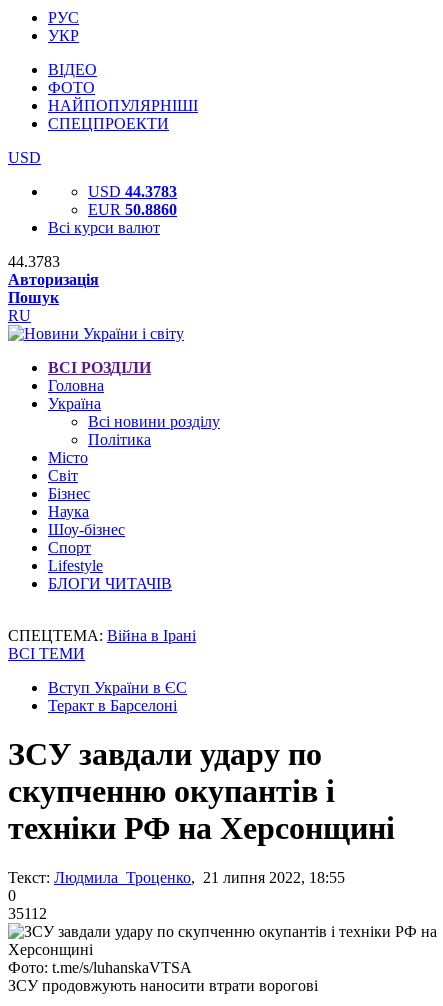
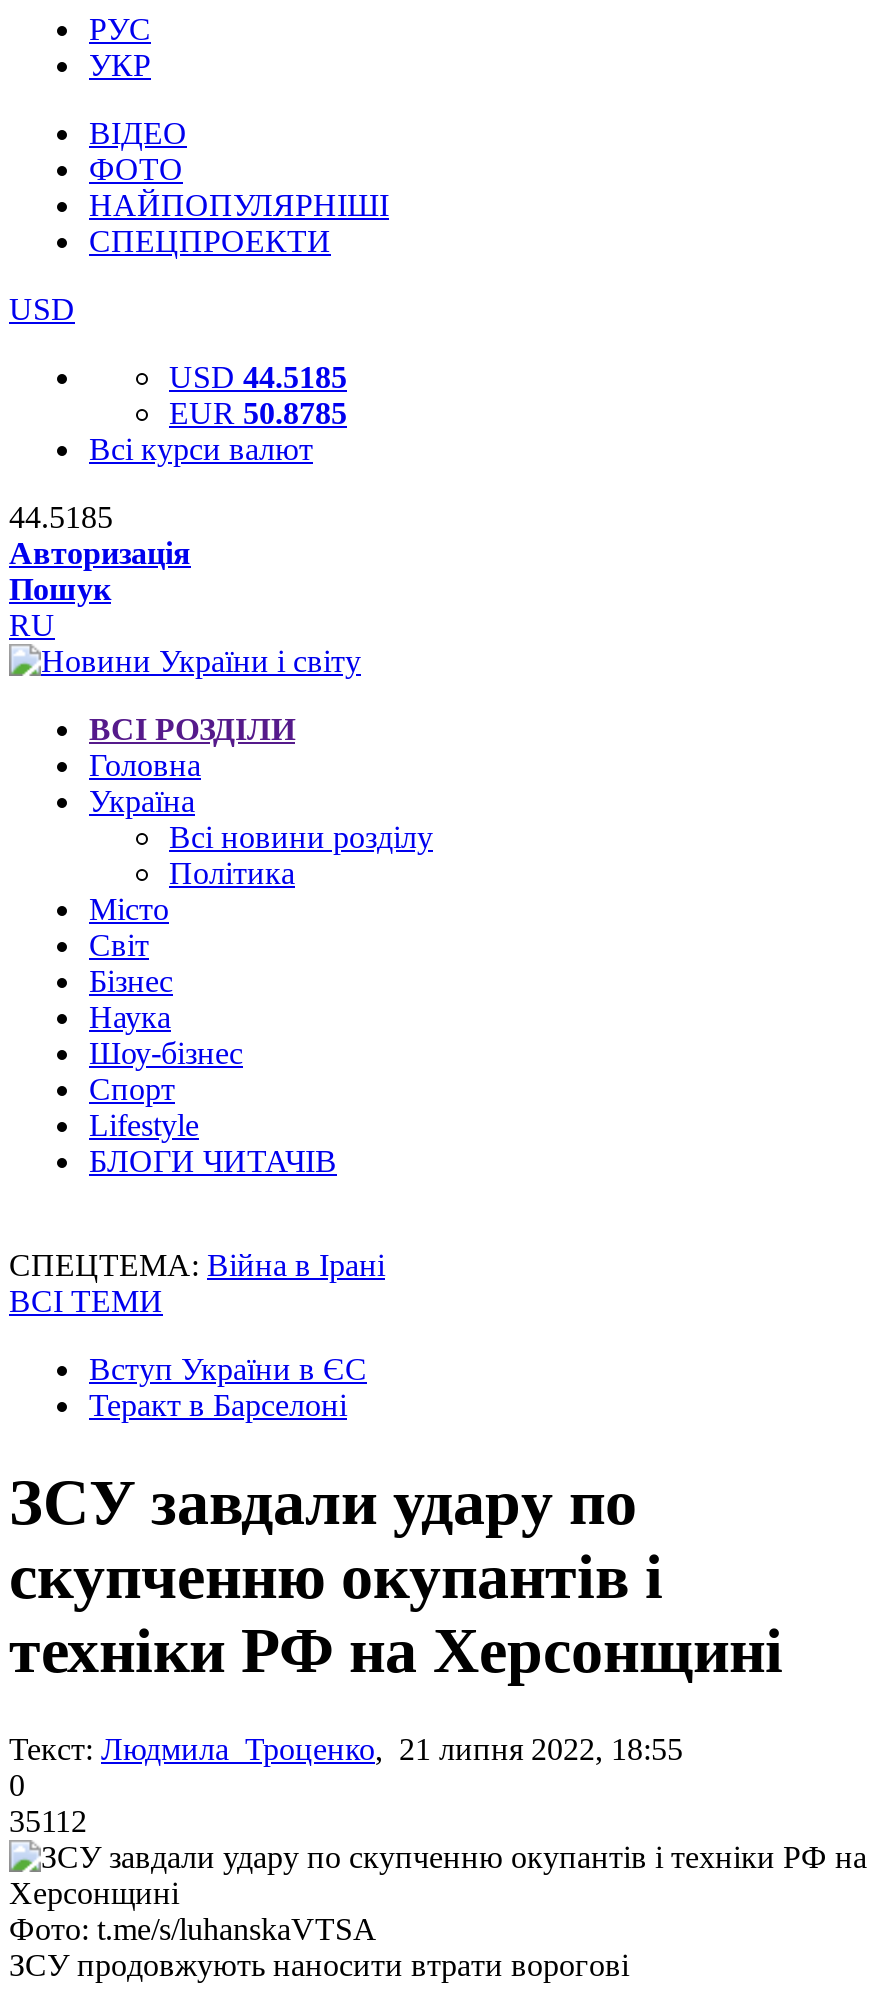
- USD 44.3783
+ USD 44.5185

- EUR 50.8860
+ EUR 50.8785

- 44.3783
+ 44.5185
